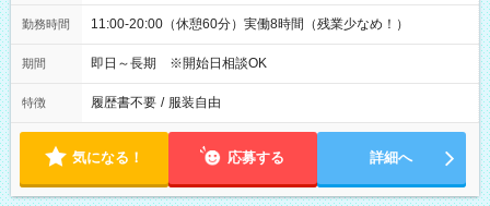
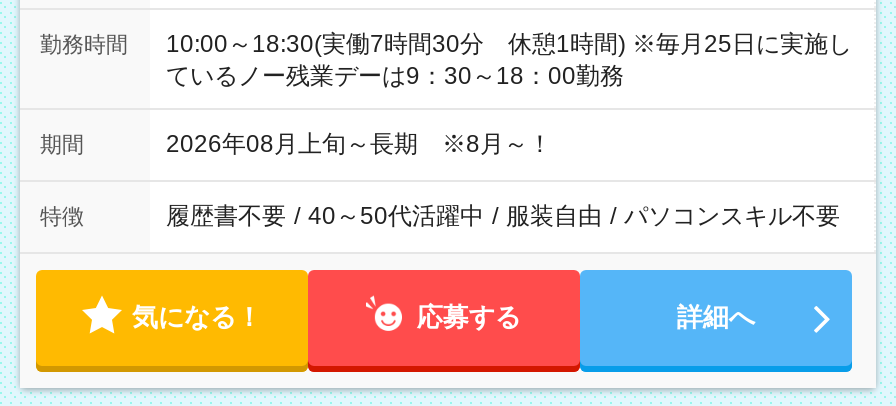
- 11:00-20:00（休憩60分）実働8時間（残業少なめ！）
+ 10:00～18:30(実働7時間30分 休憩1時間) ※毎月25日に実施し
+ ているノー残業デーは9：30～18：00勤務

- 即日～長期 ※開始日相談OK
+ 2026年08月上旬～長期 ※8月～！

- 履歴書不要 / 服装自由
+ 履歴書不要 / 40～50代活躍中 / 服装自由 / パソコンスキル不要
